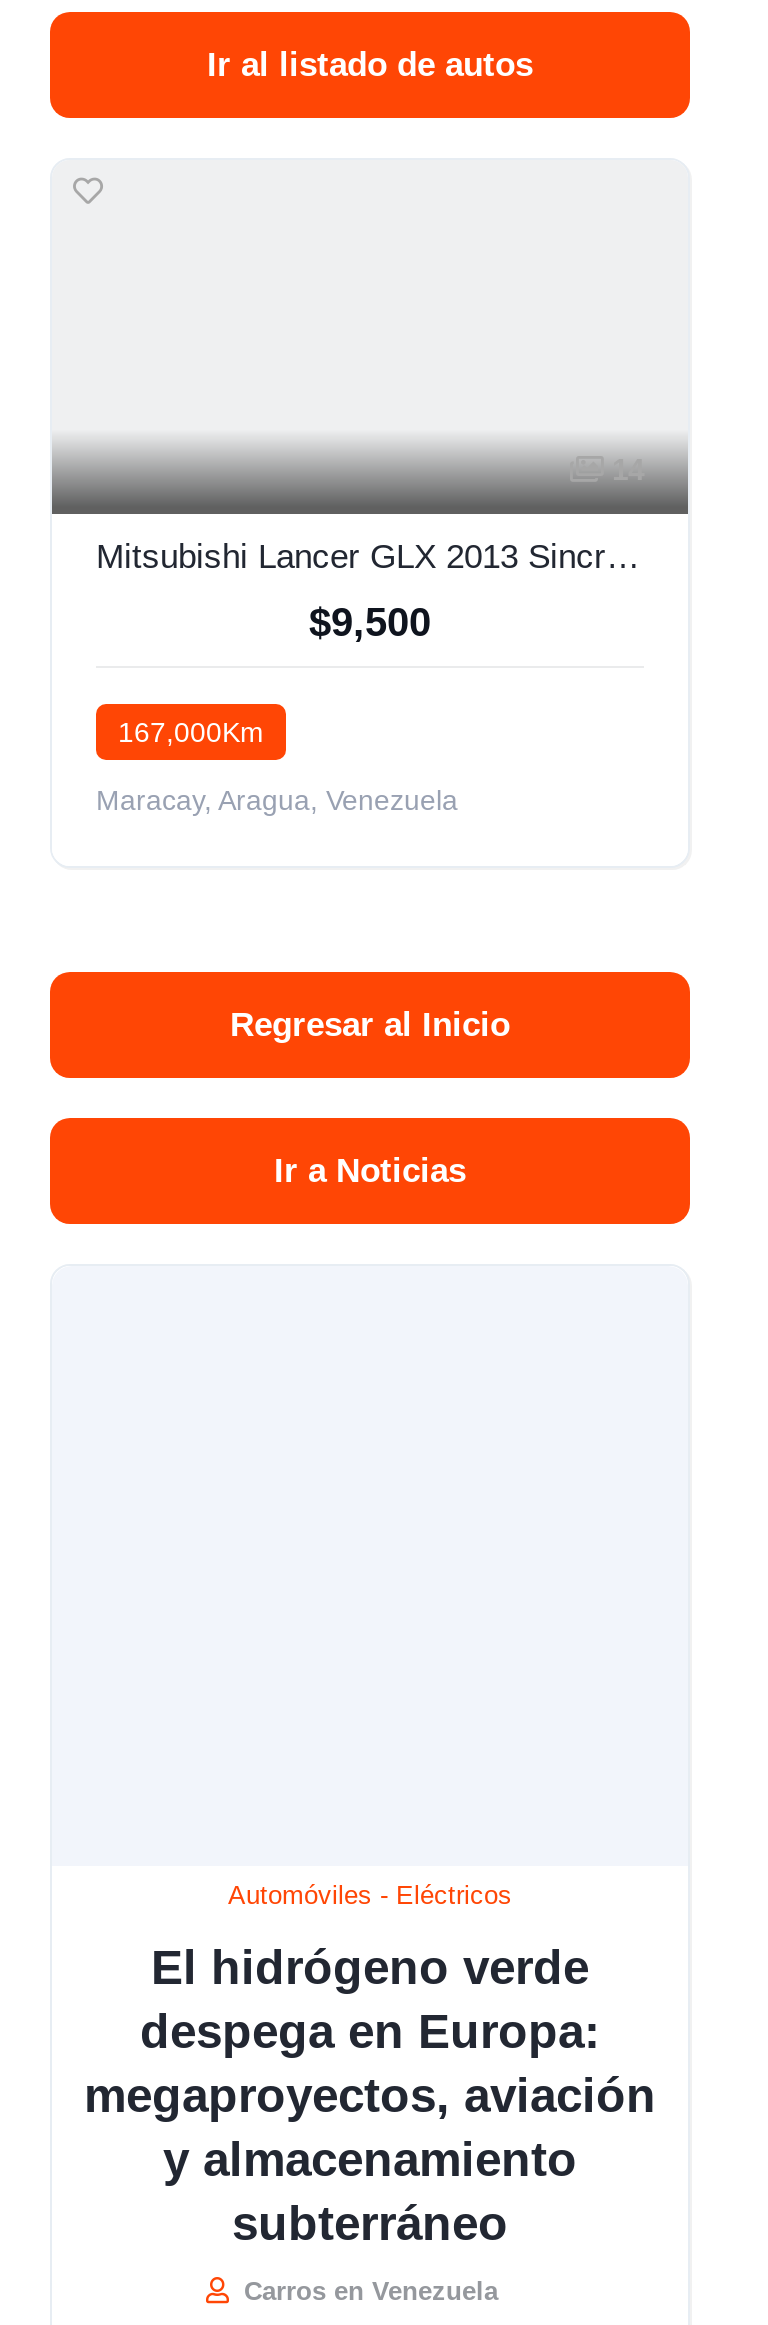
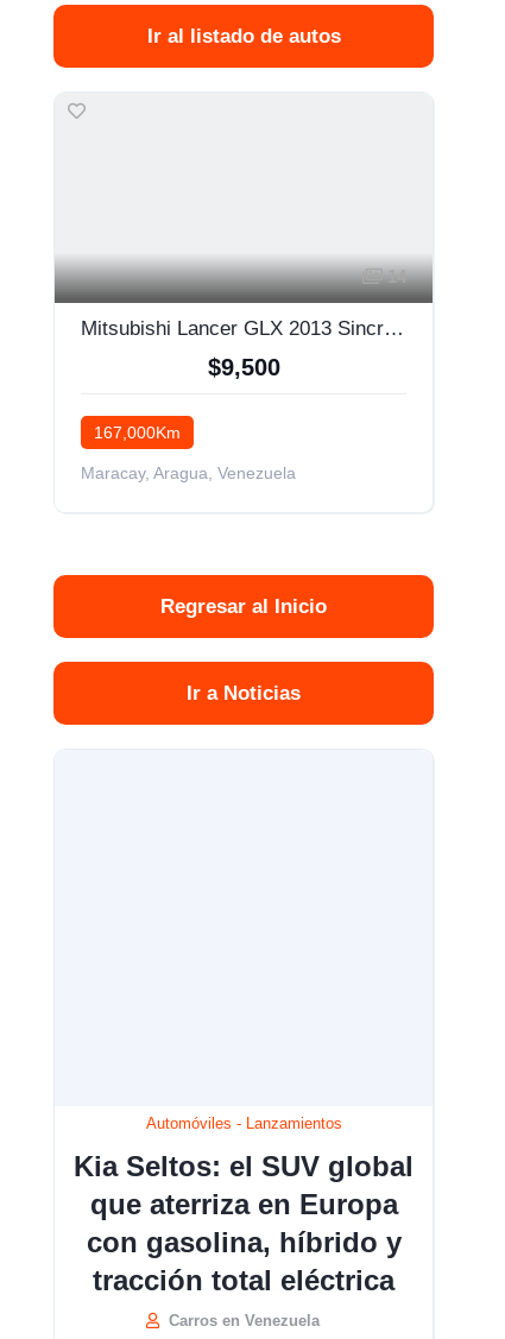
- Automóviles - Eléctricos
+ Automóviles - Lanzamientos

- El hidrógeno verde
- despega en Europa:
- megaproyectos, aviación
- y almacenamiento
- subterráneo
+ Kia Seltos: el SUV global
+ que aterriza en Europa
+ con gasolina, híbrido y
+ tracción total eléctrica
